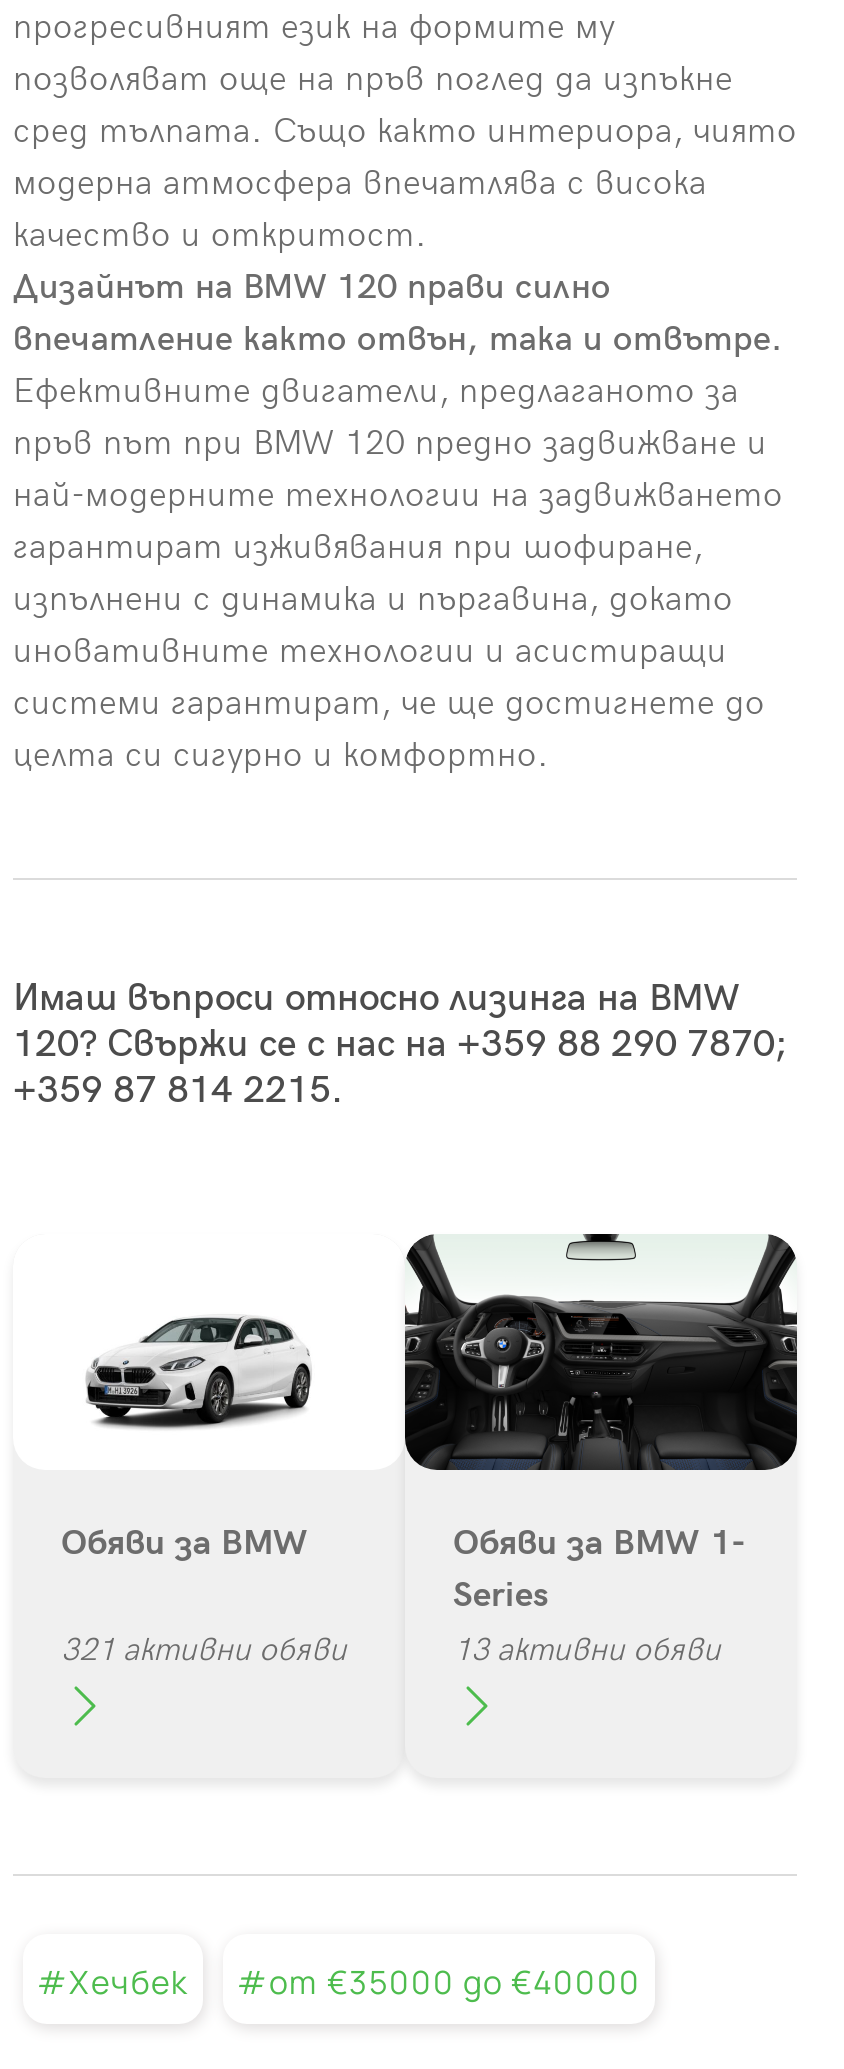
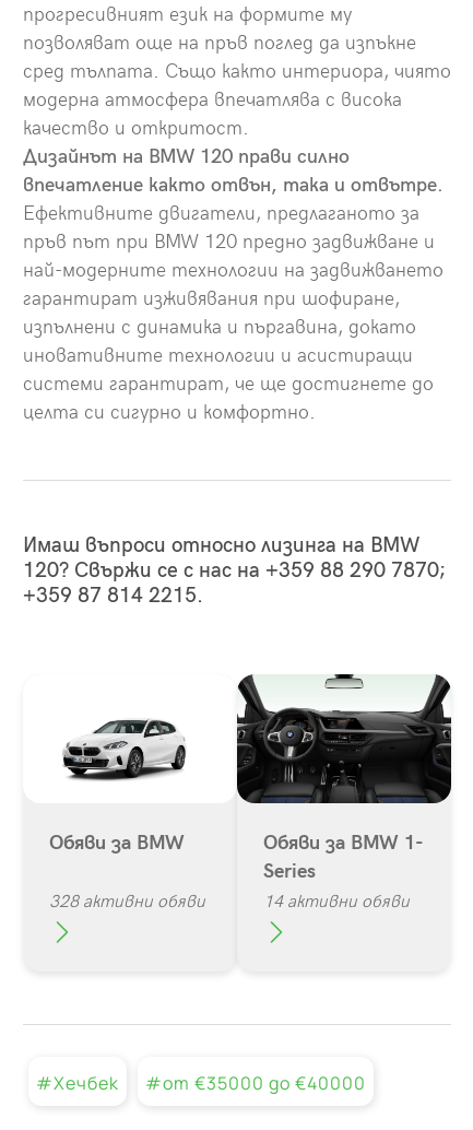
- 321 активни обяви
+ 328 активни обяви

- 13 активни обяви
+ 14 активни обяви
